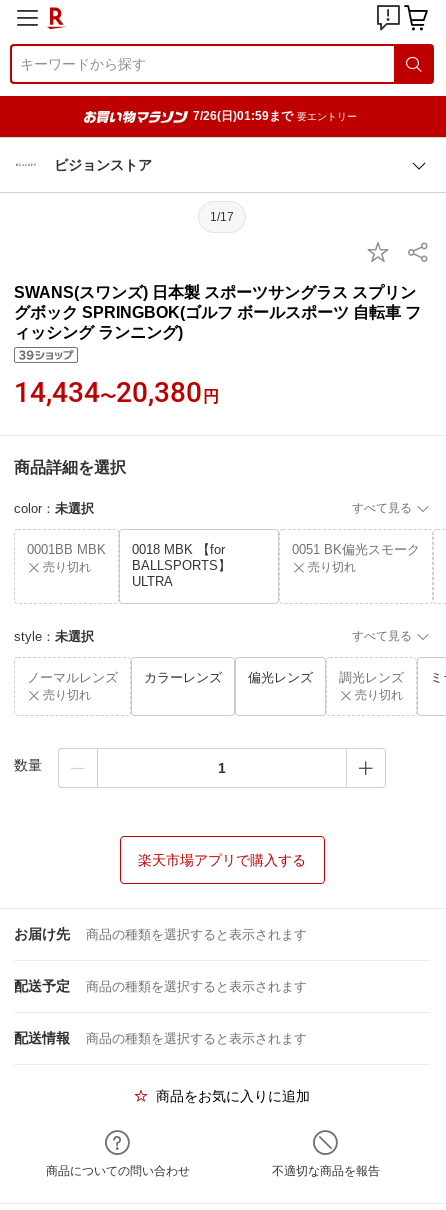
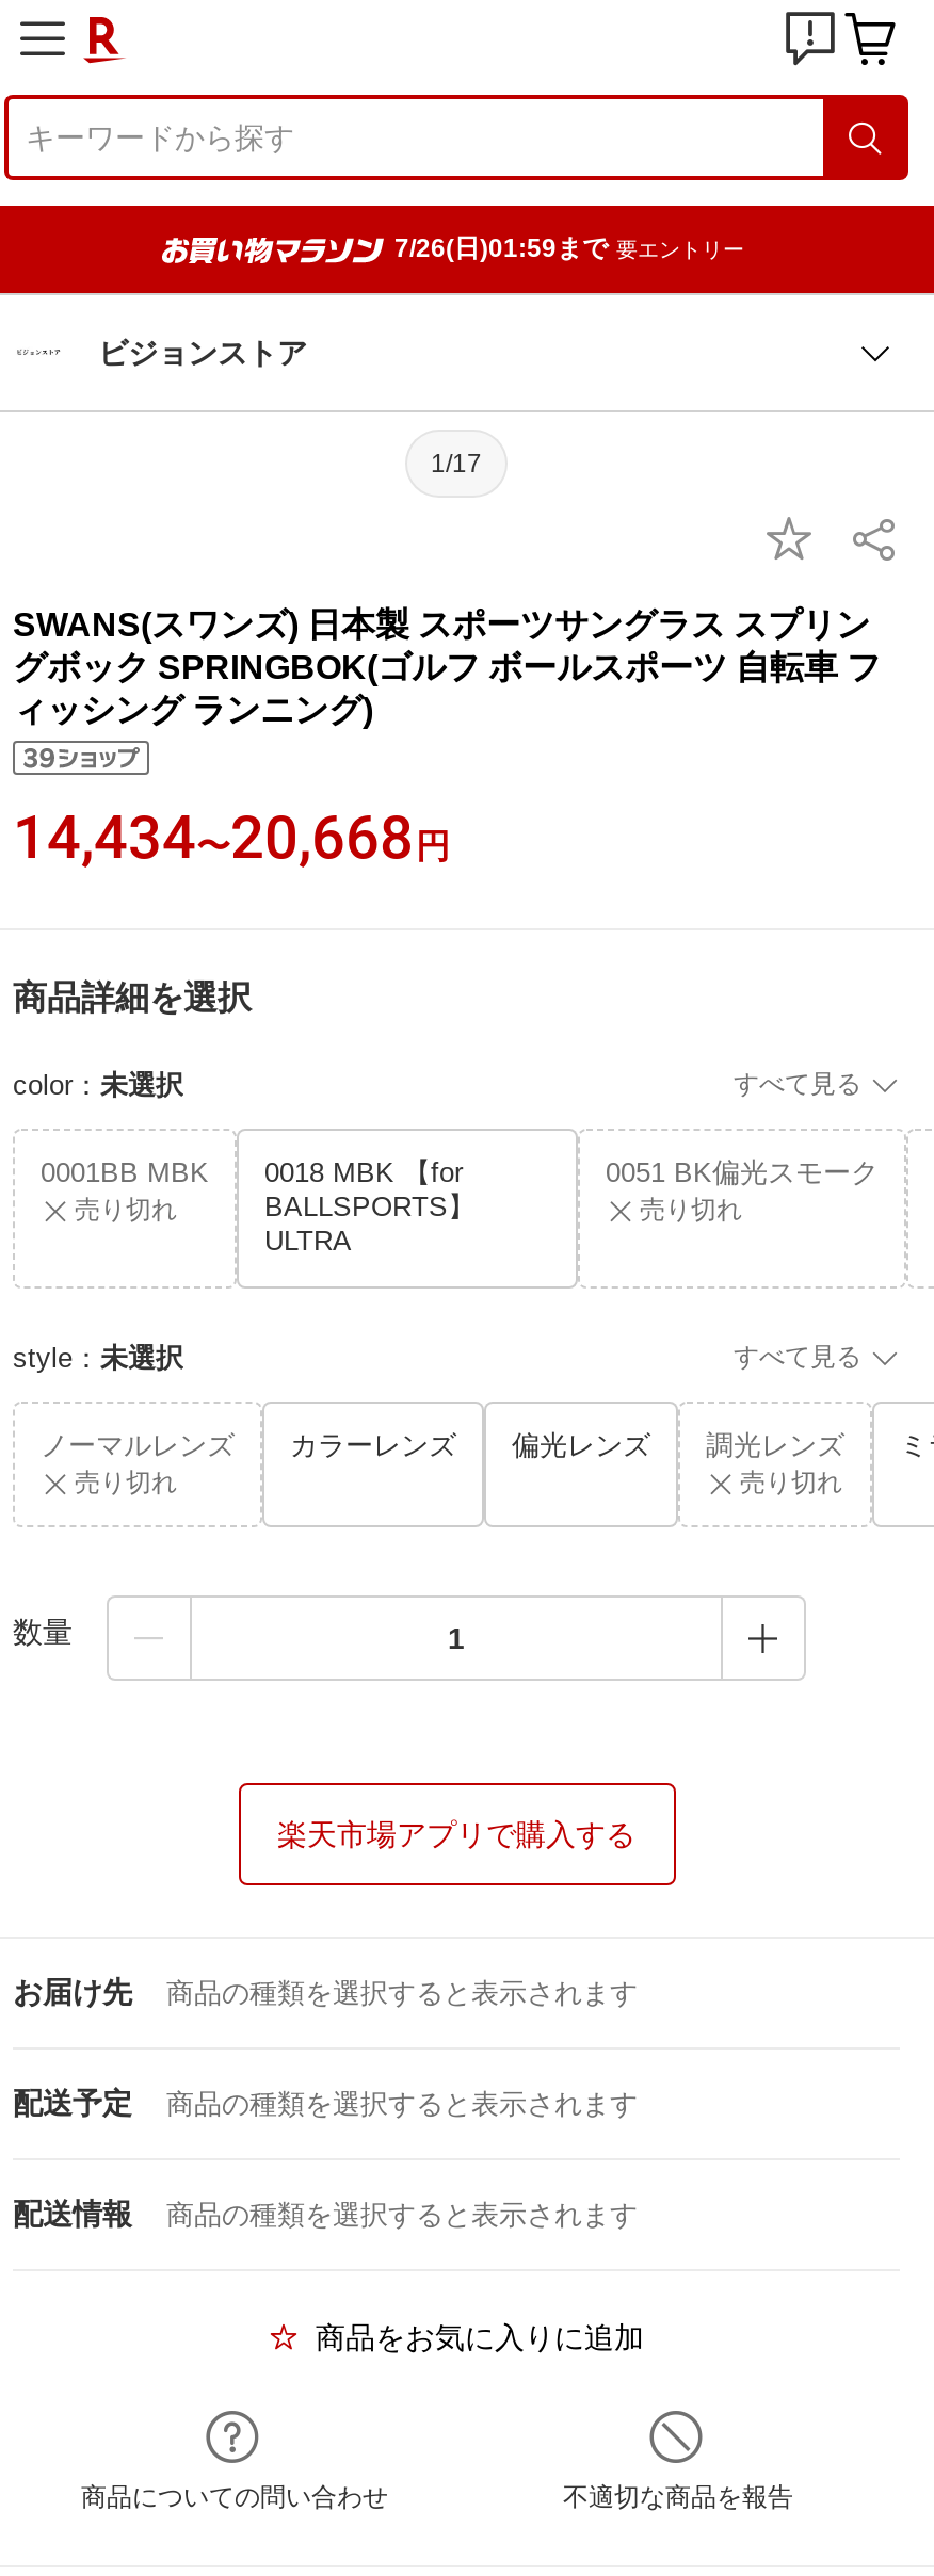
- 14,434〜20,380円
+ 14,434〜20,668円
